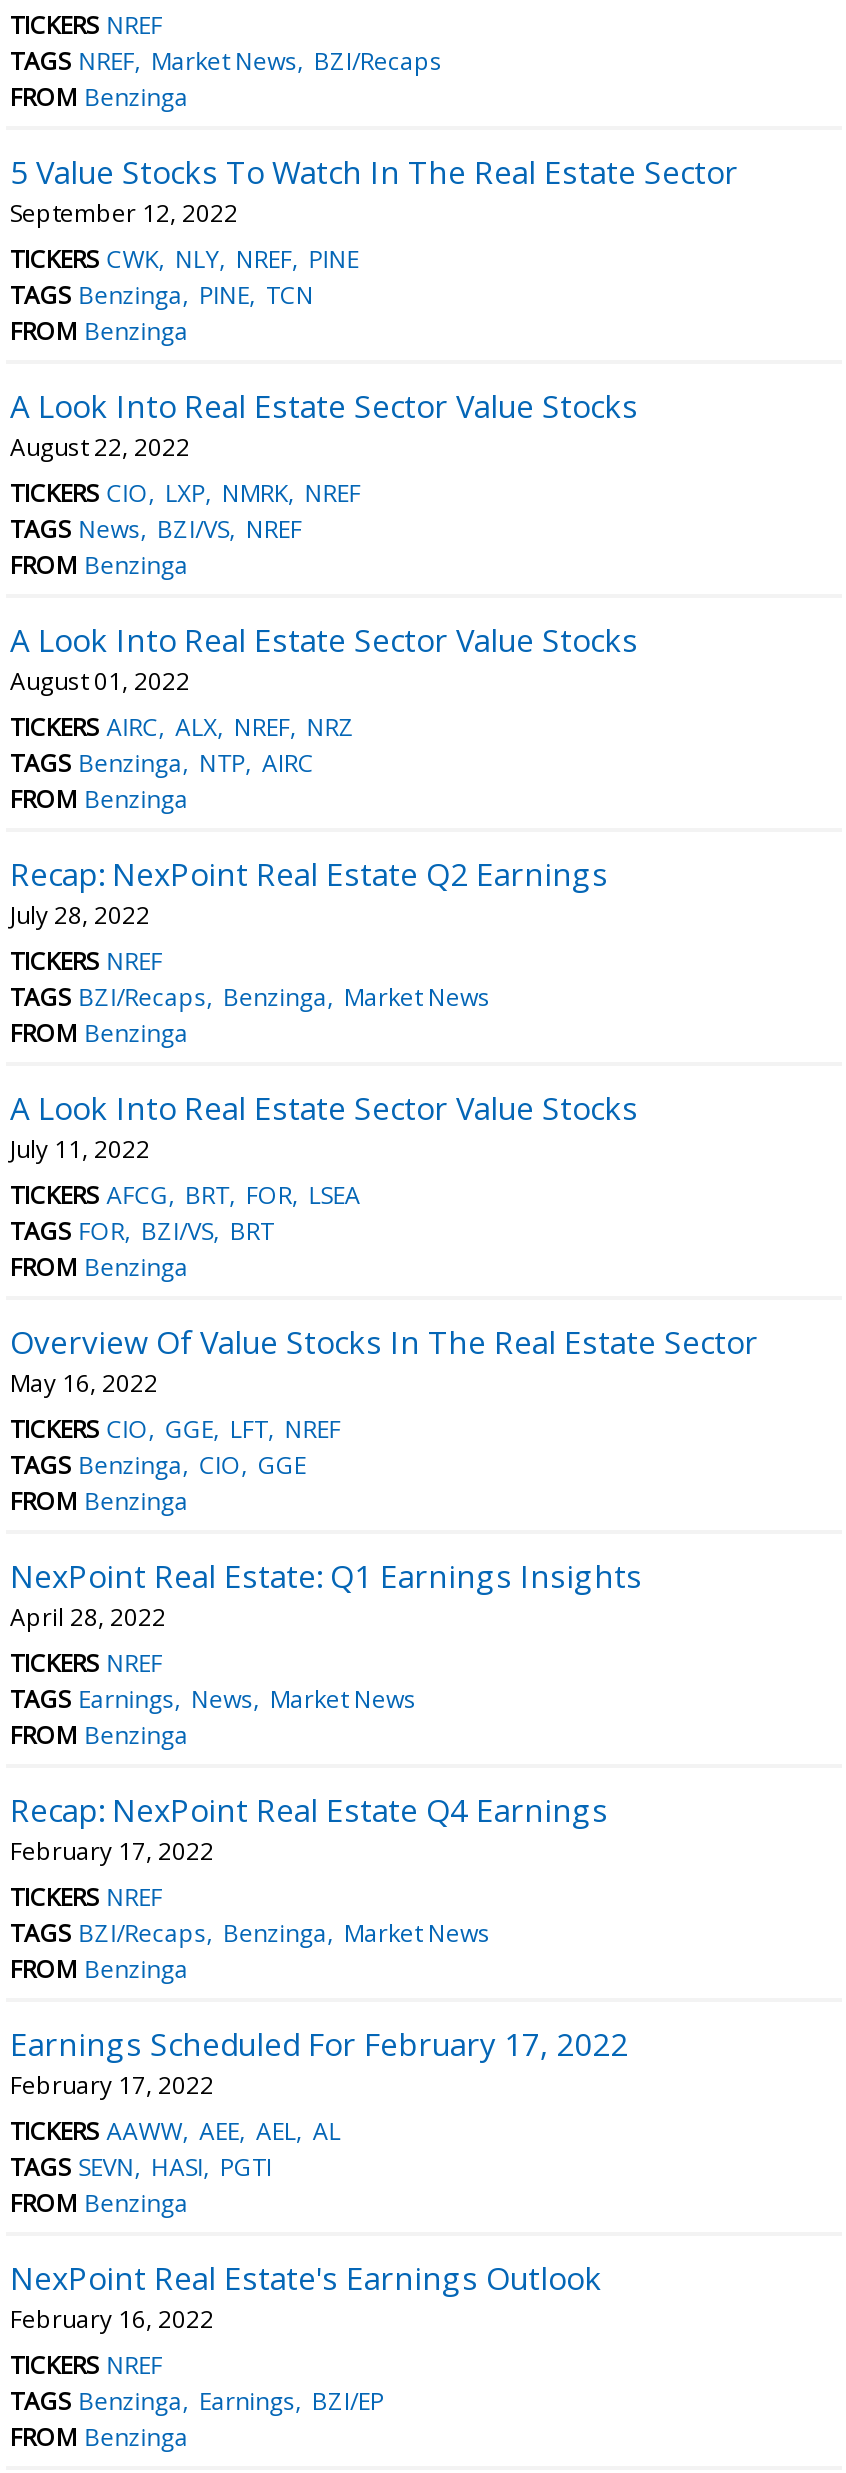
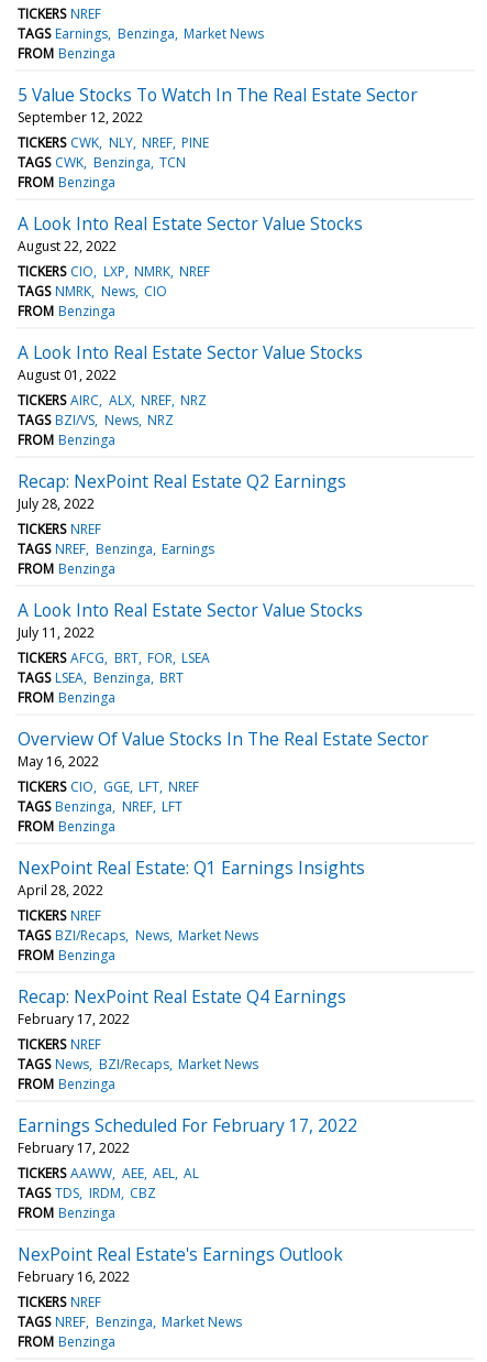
- TAGS NREF Market News BZI/Recaps
+ TAGS Earnings Benzinga Market News

- TAGS Benzinga PINE TCN
+ TAGS CWK Benzinga TCN

- TAGS News BZI/VS NREF
+ TAGS NMRK News CIO

- TAGS Benzinga NTP AIRC
+ TAGS BZI/VS News NRZ

- TAGS BZI/Recaps Benzinga Market News
+ TAGS NREF Benzinga Earnings

- TAGS FOR BZI/VS BRT
+ TAGS LSEA Benzinga BRT

- TAGS Benzinga CIO GGE
+ TAGS Benzinga NREF LFT

- TAGS Earnings News Market News
+ TAGS BZI/Recaps News Market News

- TAGS BZI/Recaps Benzinga Market News
+ TAGS News BZI/Recaps Market News

- TAGS SEVN HASI PGTI
+ TAGS TDS IRDM CBZ

- TAGS Benzinga Earnings BZI/EP
+ TAGS NREF Benzinga Market News
